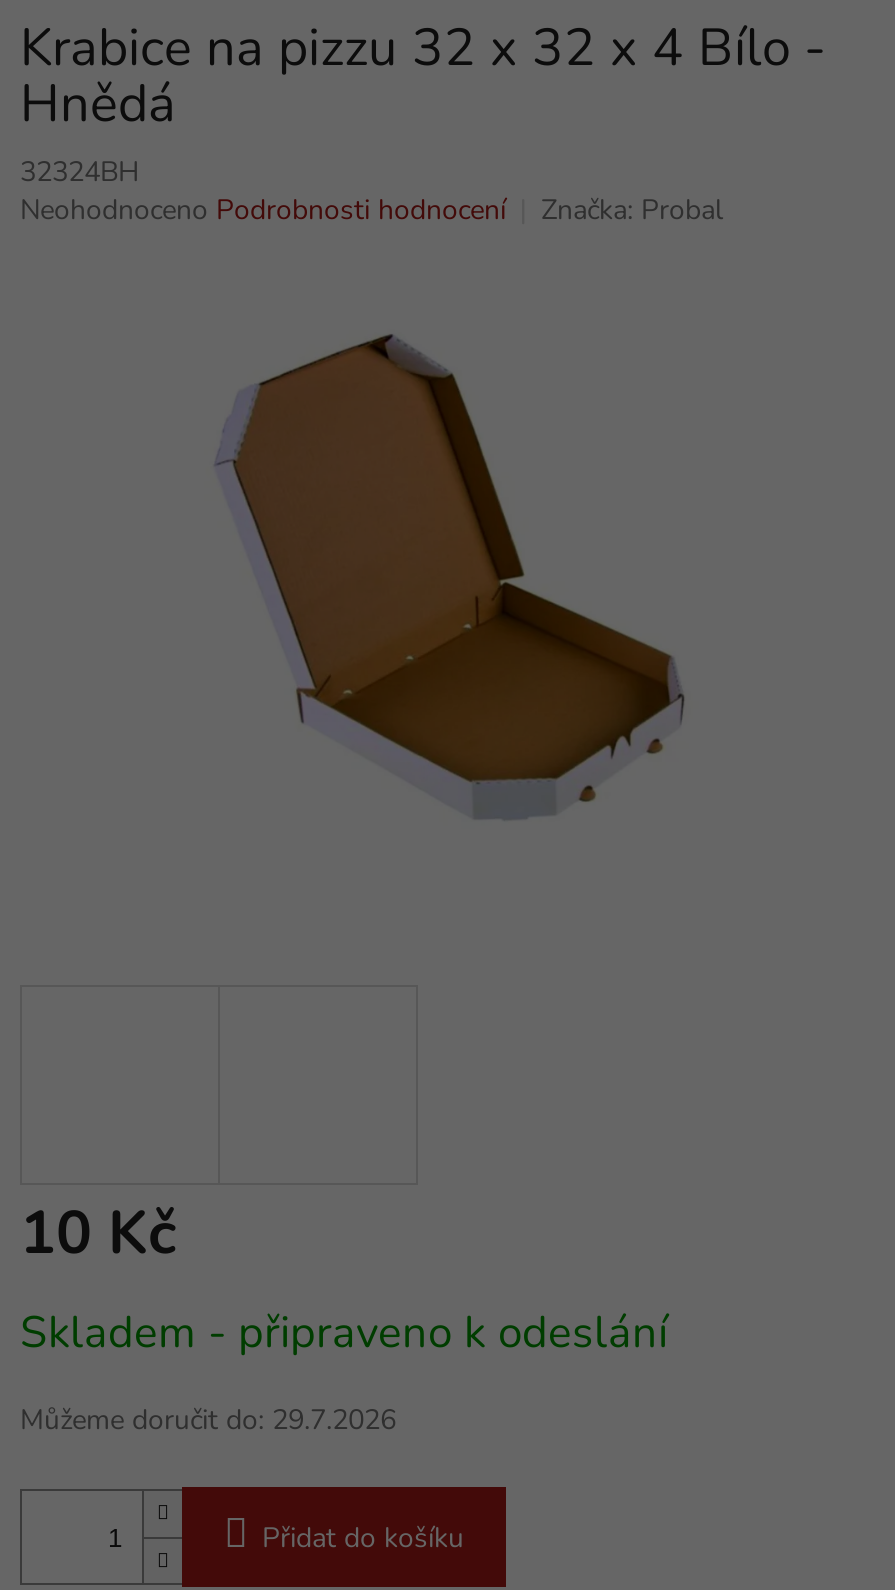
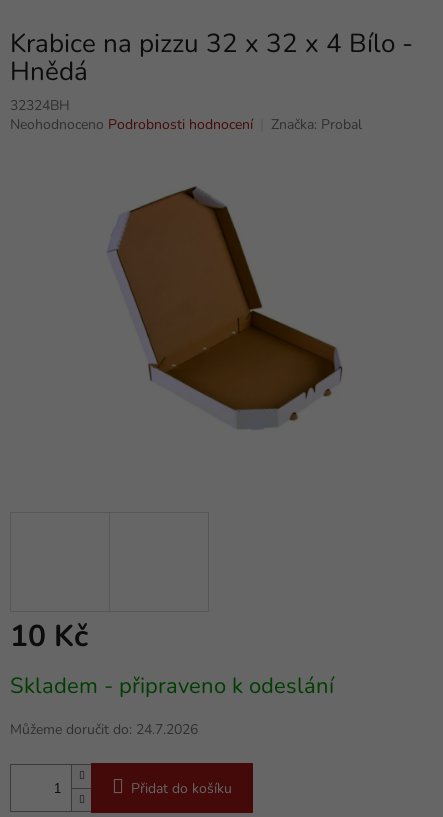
- Můžeme doručit do: 29.7.2026
+ Můžeme doručit do: 24.7.2026
